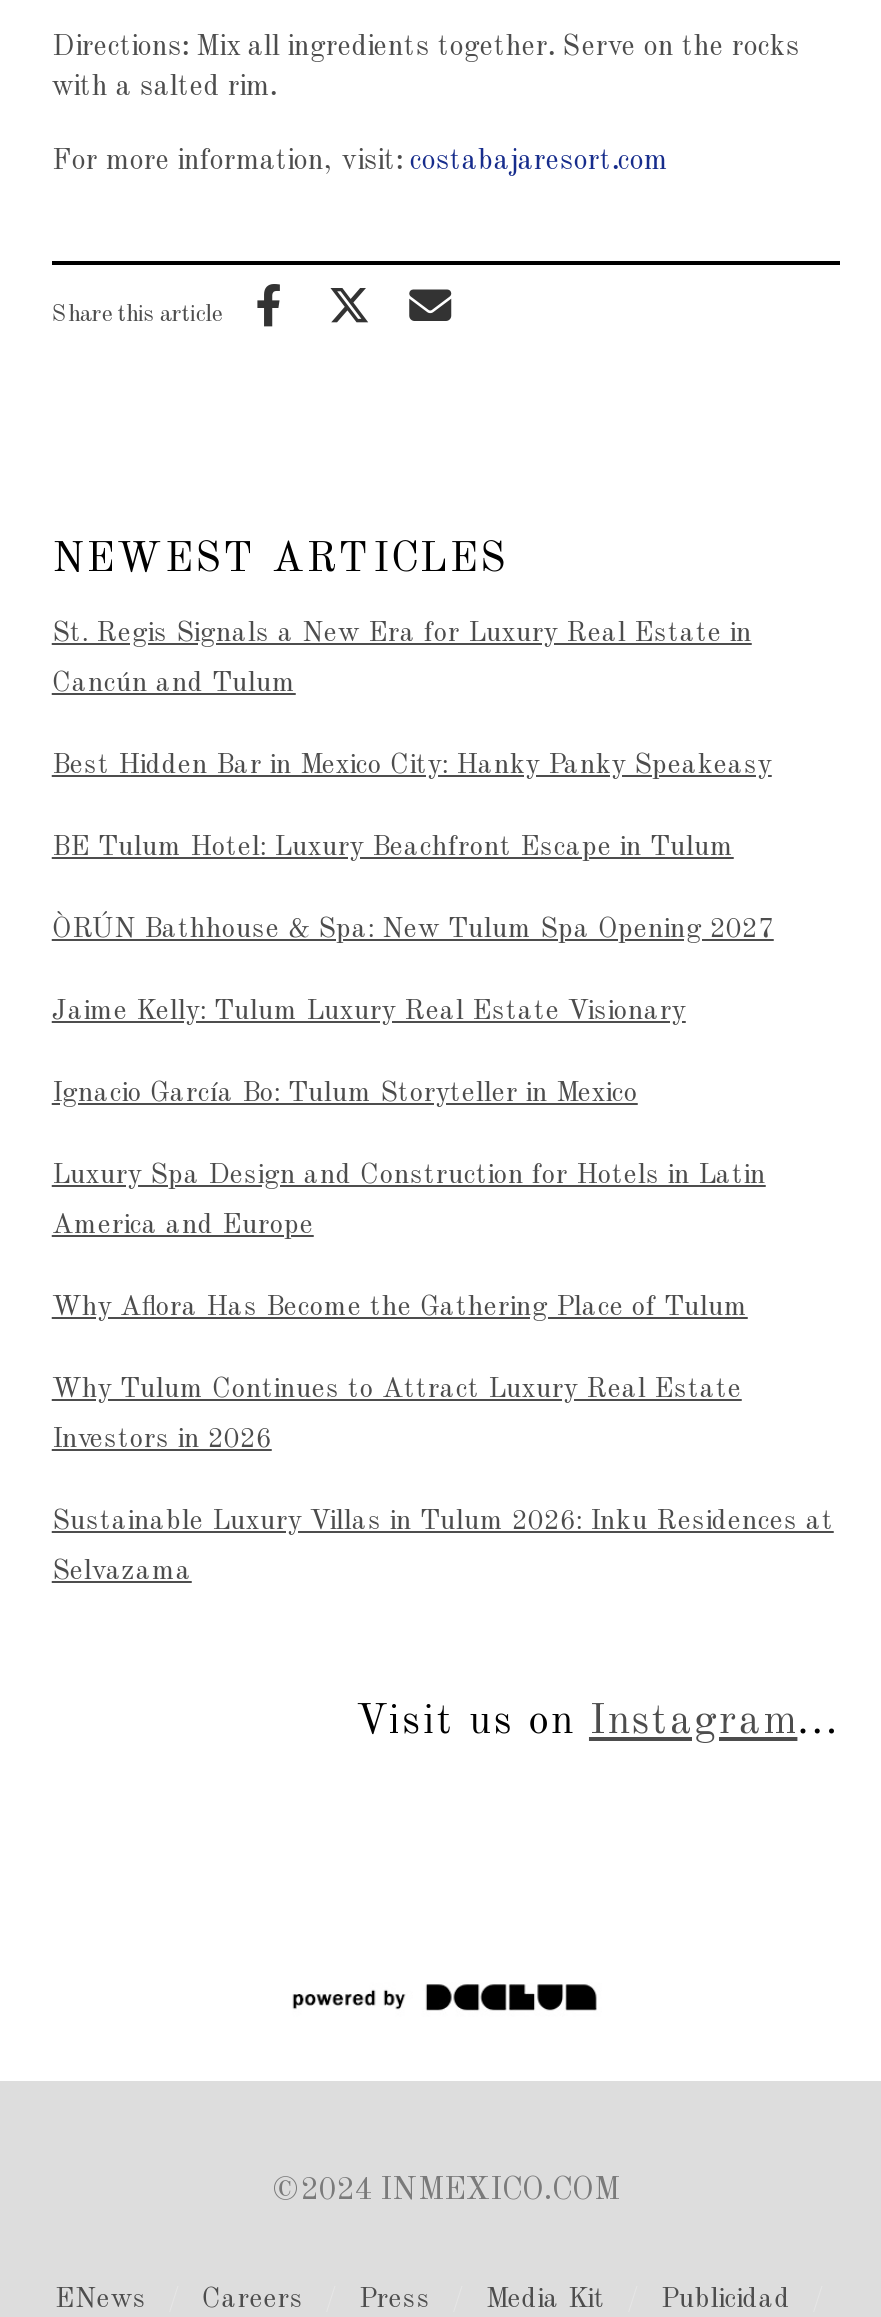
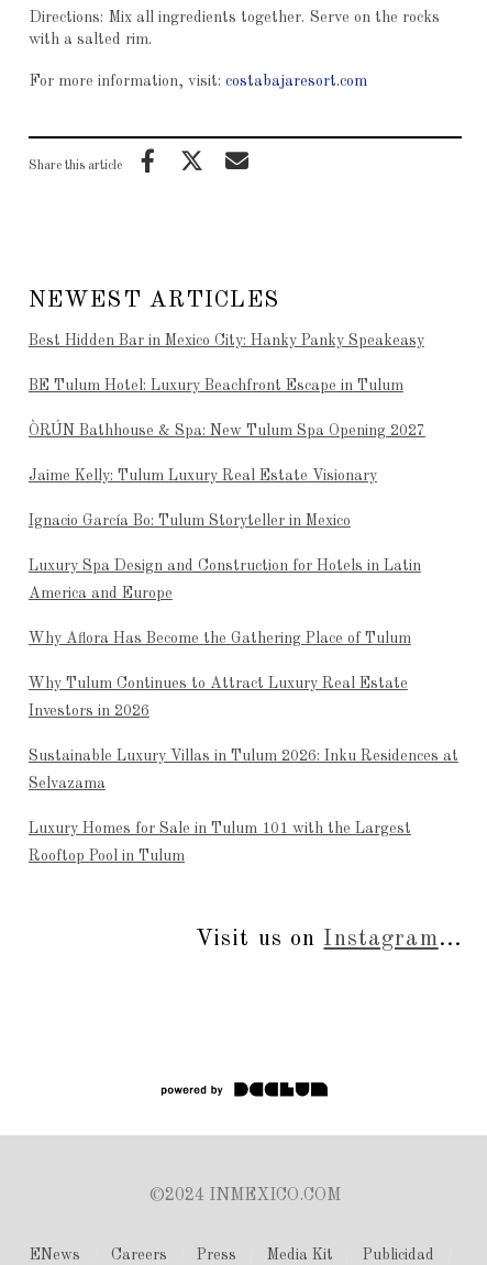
- St. Regis Signals a New Era for Luxury Real Estate in
- Cancún and Tulum

moved up: Best Hidden Bar in Mexico City: Hanky Panky Speakeasy | BE Tulum Hotel: Luxury Beachfront Escape in Tulum | ÒRÚN Bathhouse & Spa: New Tulum Spa Opening 2027 | ... | Sustainable Luxury Villas in Tulum 2026: Inku Residences at | Selvazama

+ Luxury Homes for Sale in Tulum 101 with the Largest
+ Rooftop Pool in Tulum
